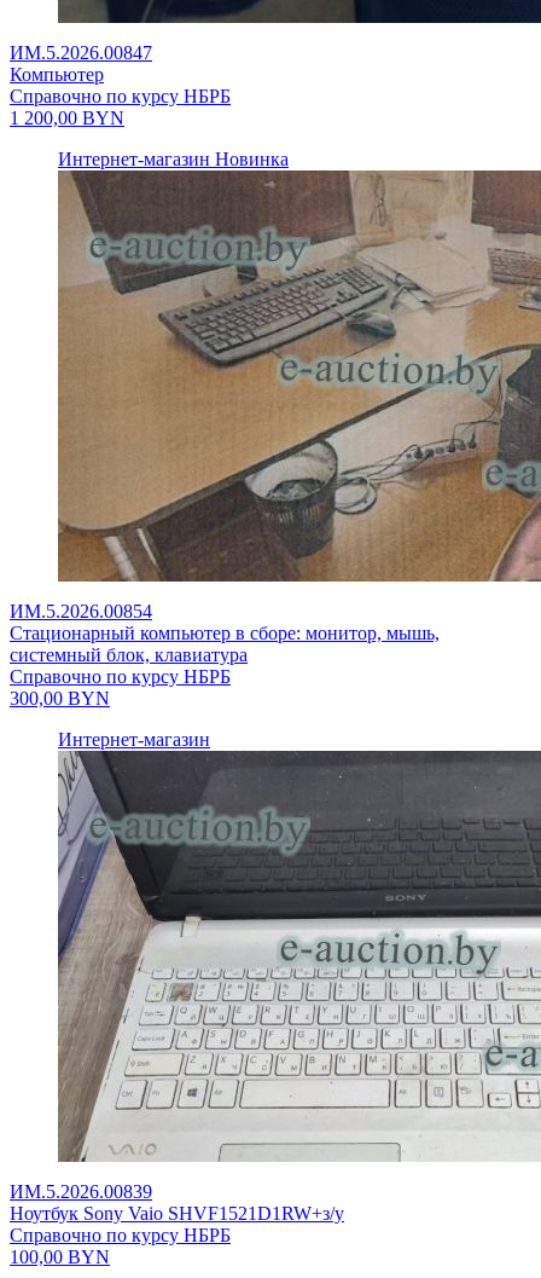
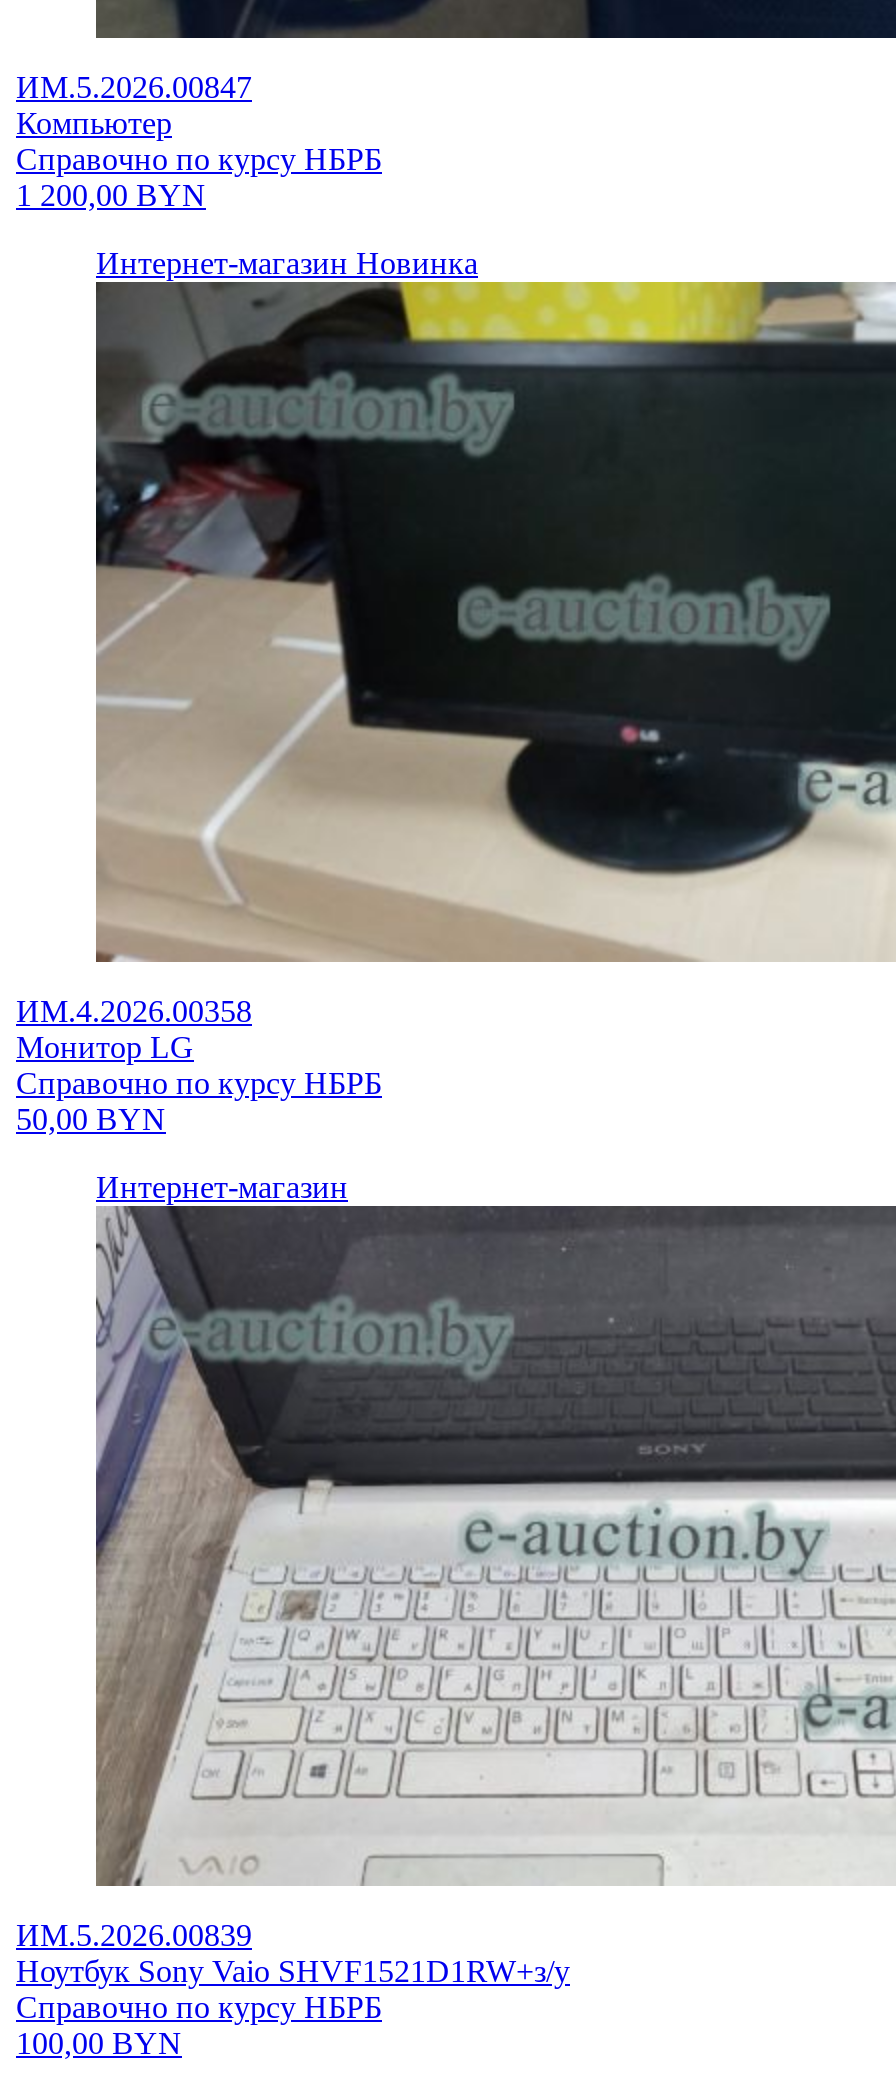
- [image]
- ИМ.5.2026.00854
- Стационарный компьютер в сборе: монитор, мышь,
- системный блок, клавиатура
+ [image]
+ ИМ.4.2026.00358
+ Монитор LG

- 300,00 BYN
+ 50,00 BYN
